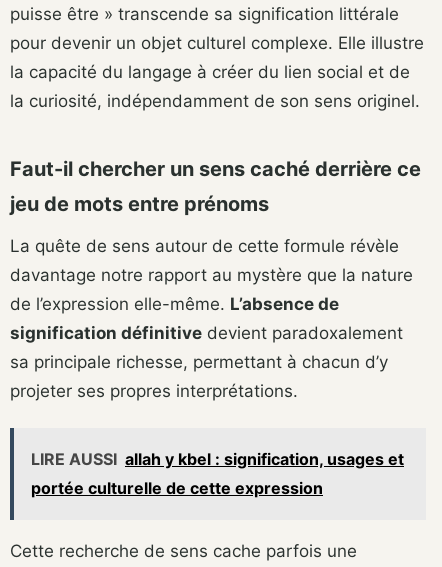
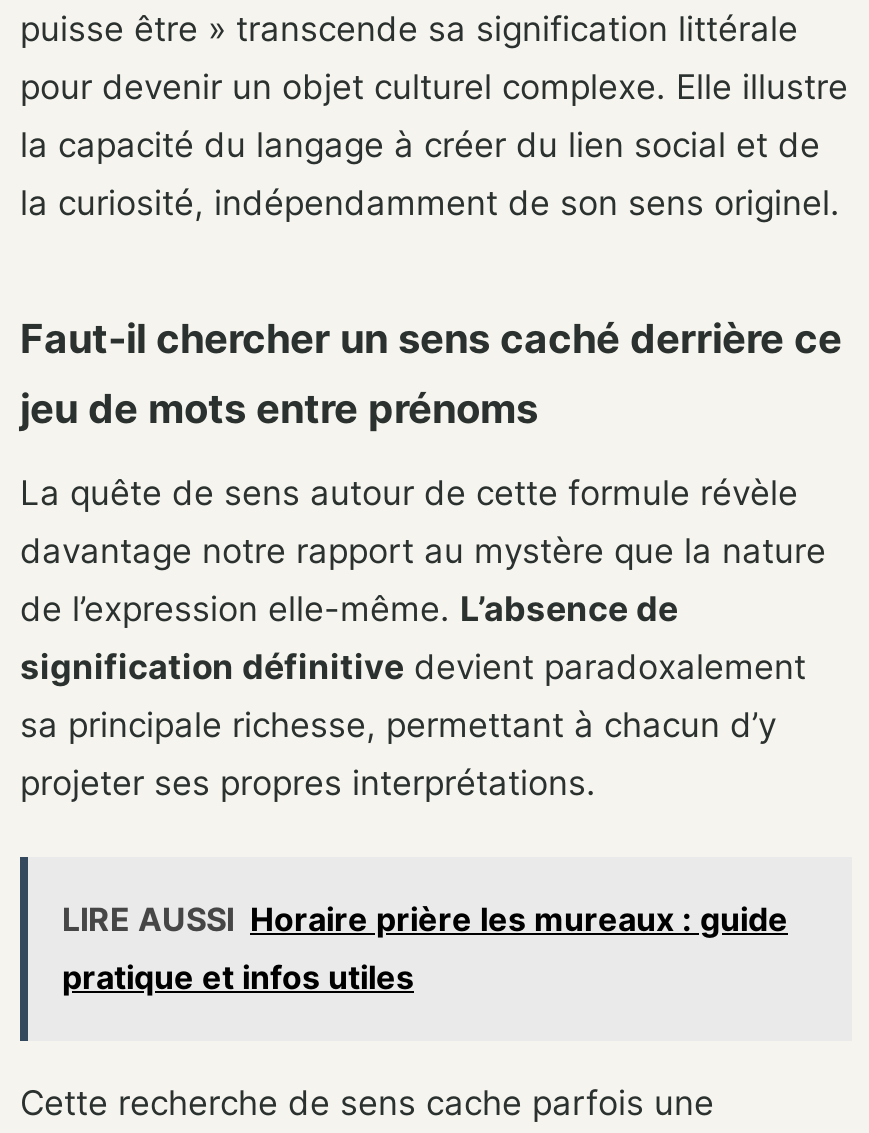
- LIRE AUSSI allah y kbel : signification, usages et
- portée culturelle de cette expression
+ LIRE AUSSI Horaire prière les mureaux : guide
+ pratique et infos utiles
